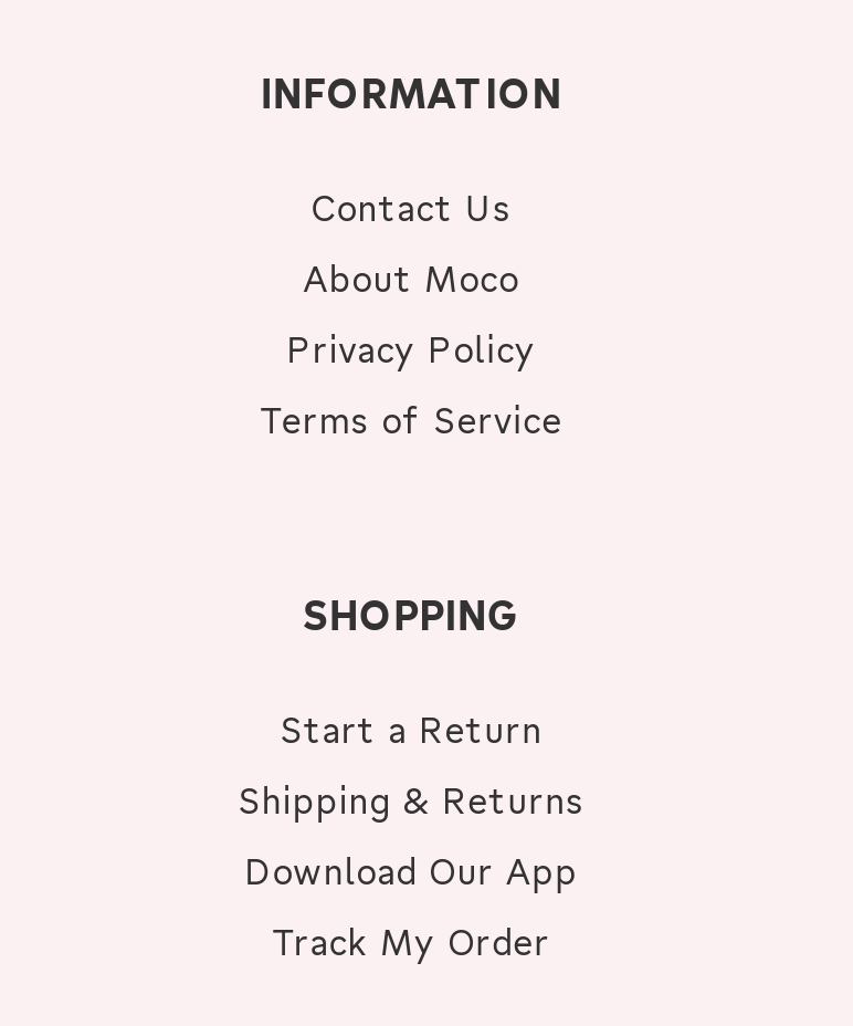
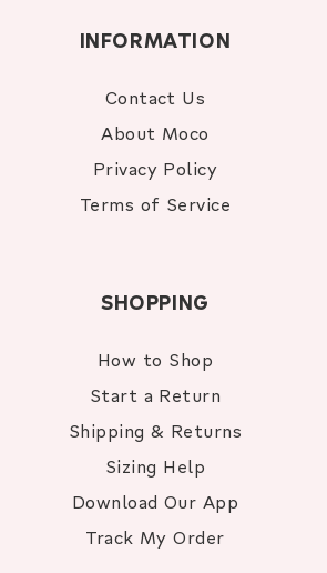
+ How to Shop

+ Sizing Help
